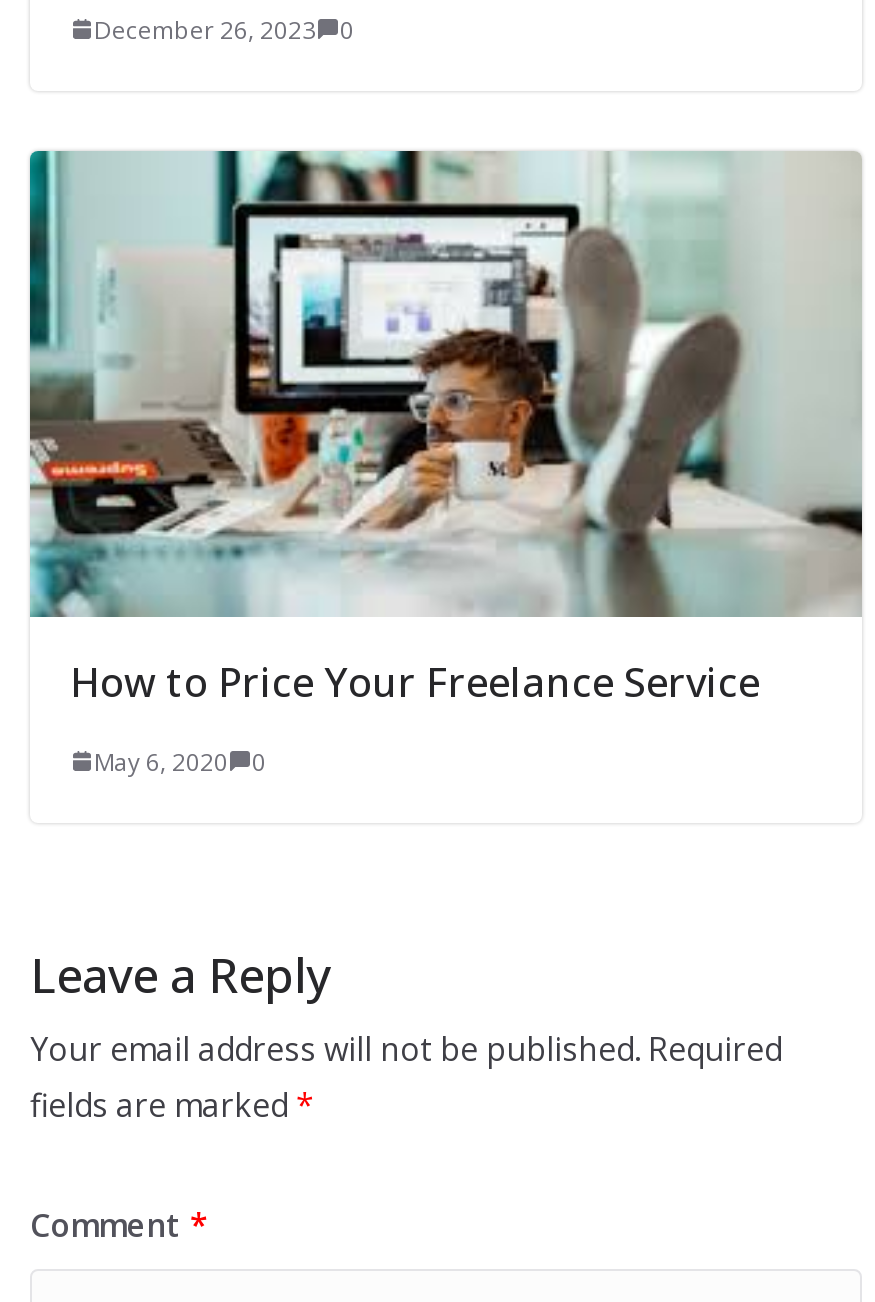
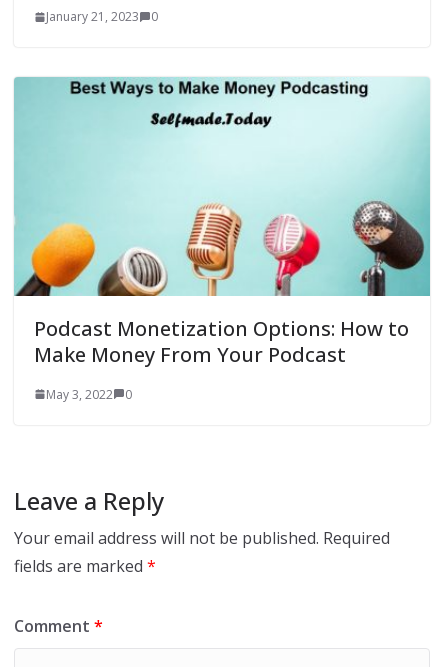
- December 26, 2023 0
+ January 21, 2023 0

- [image]
- How to Price Your Freelance Service
+ [image]
+ Podcast Monetization Options: How to
+ Make Money From Your Podcast

- May 6, 2020 0
+ May 3, 2022 0
